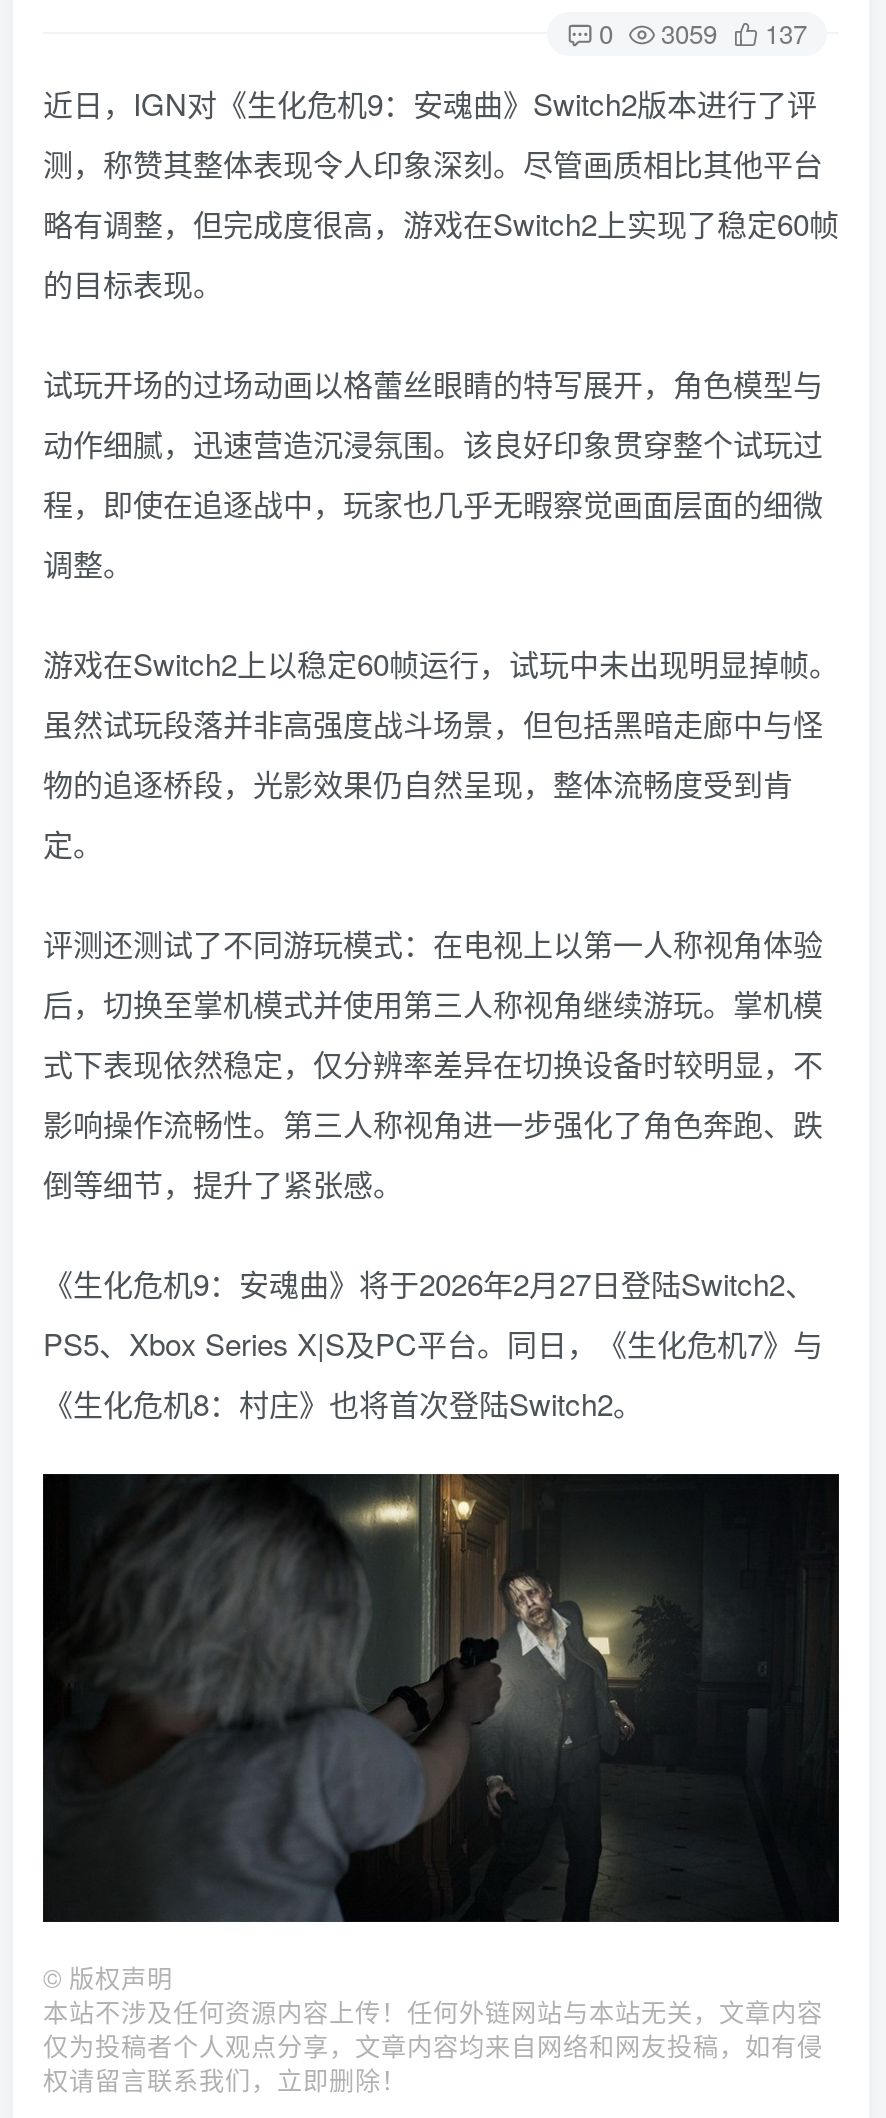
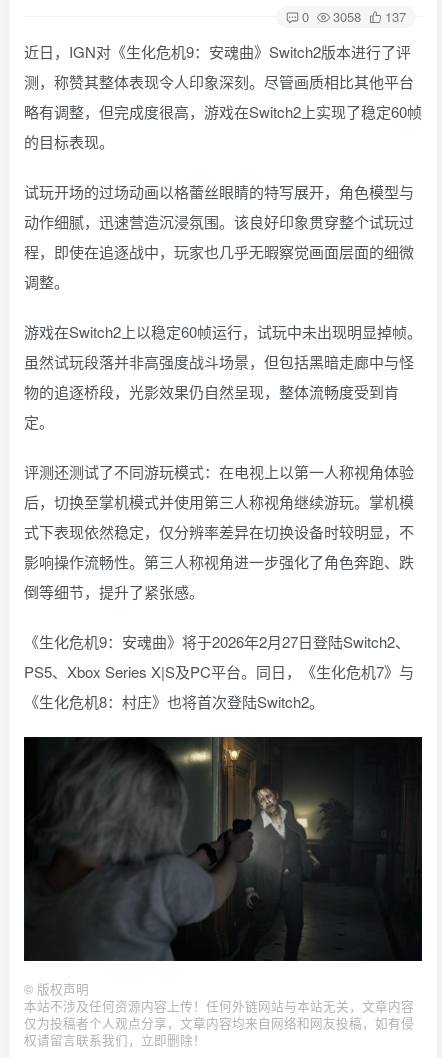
- 0 3059 137
+ 0 3058 137
